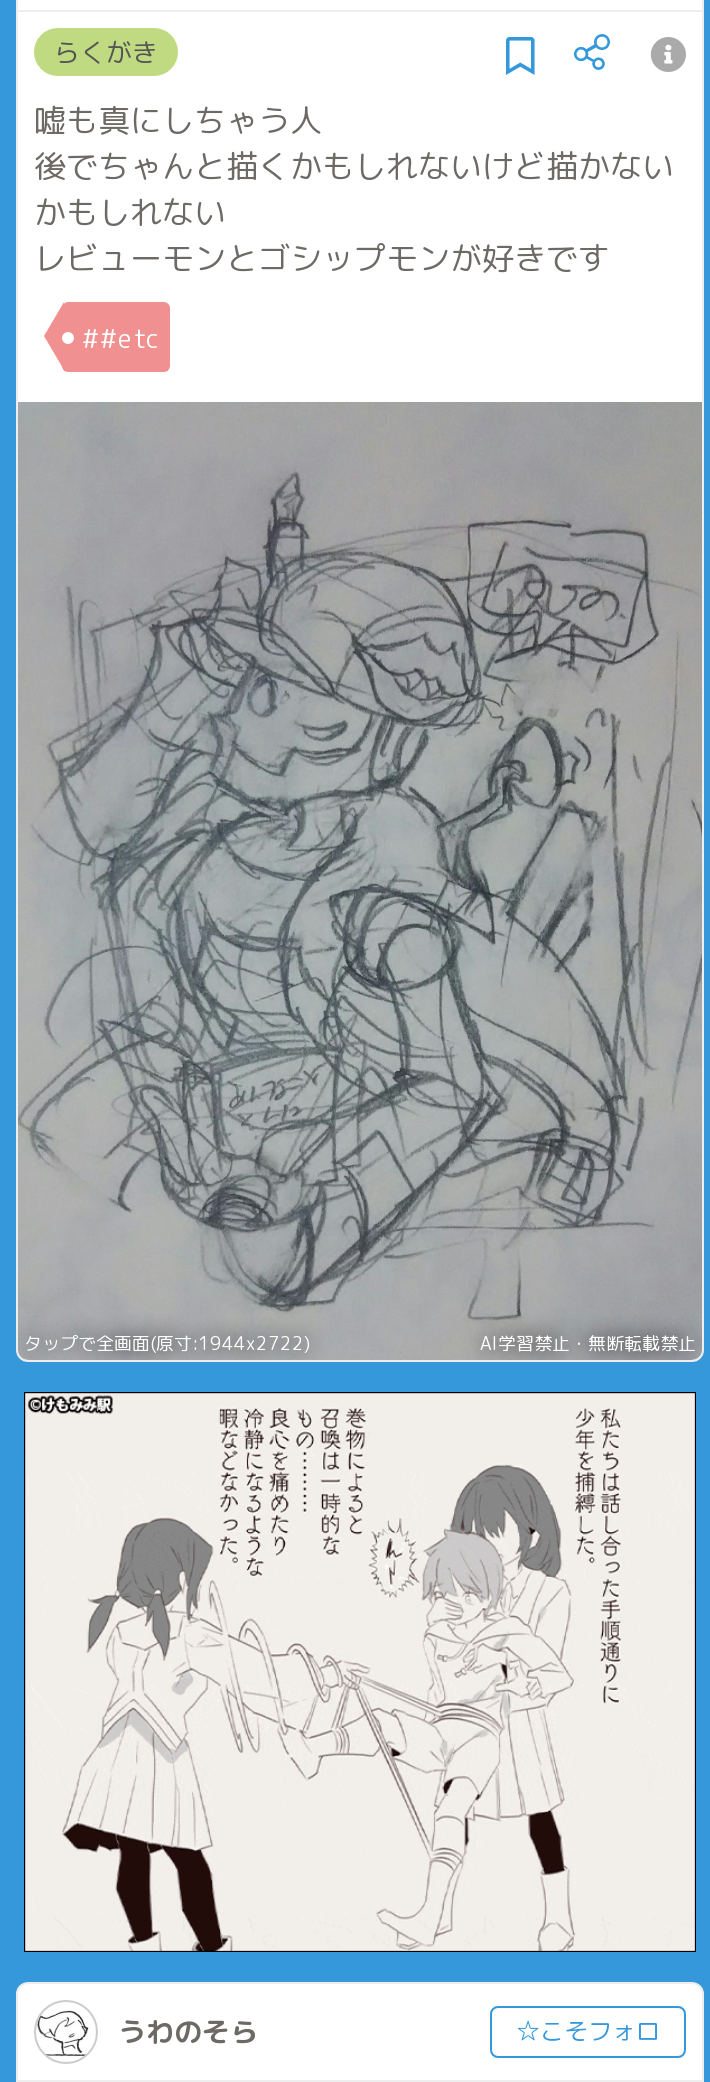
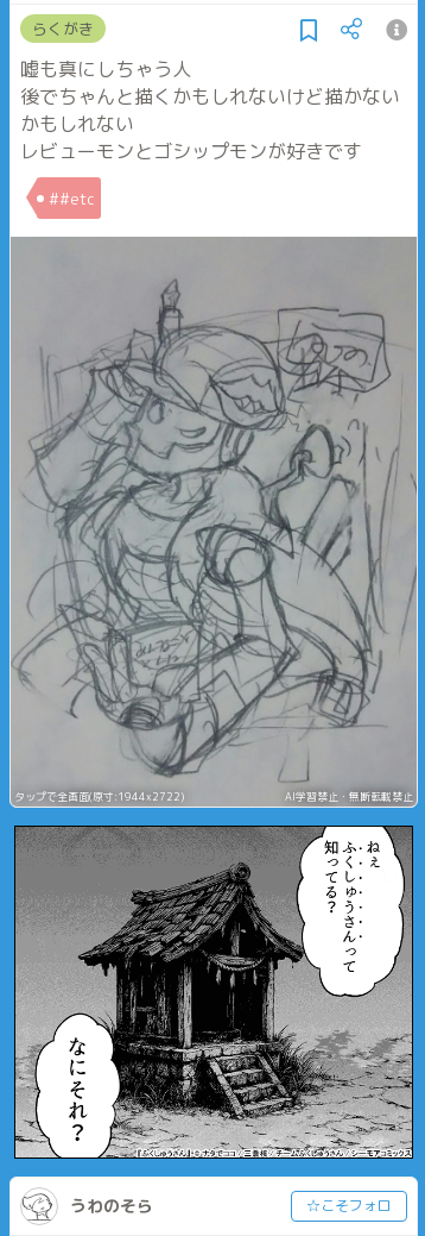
- [image]
+ [image]
